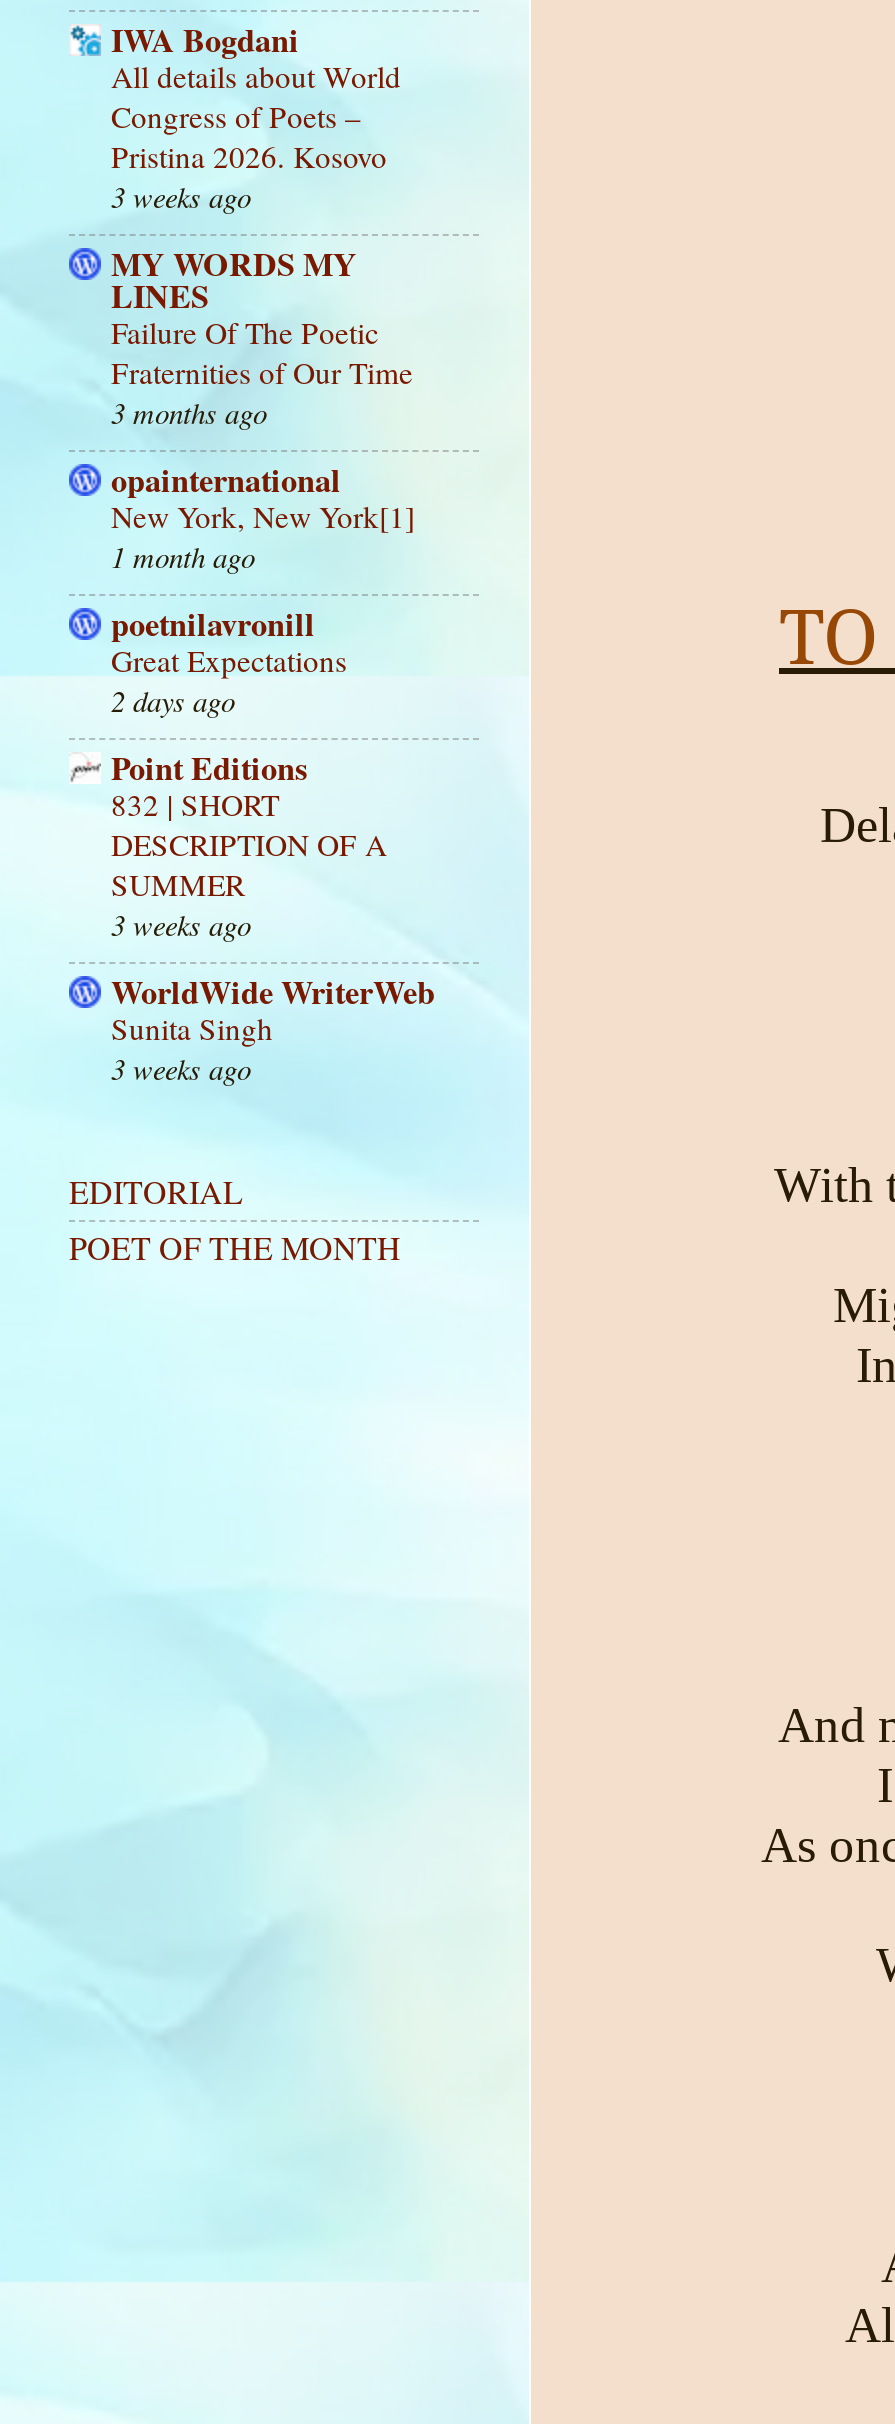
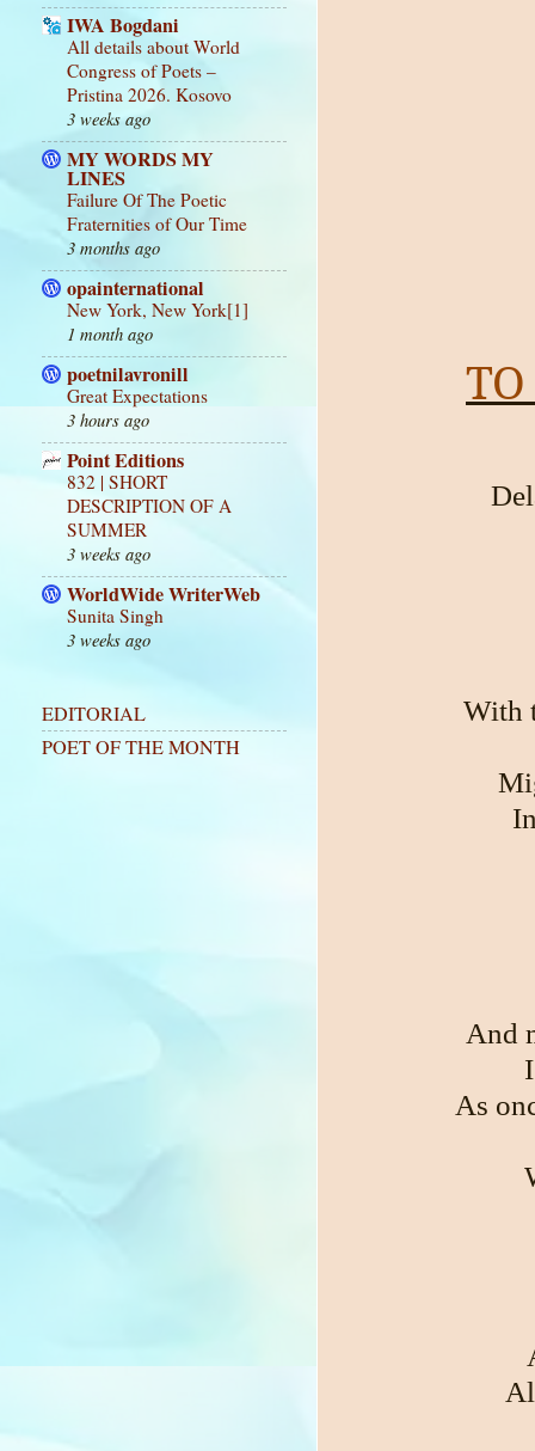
- 2 days ago
+ 3 hours ago
